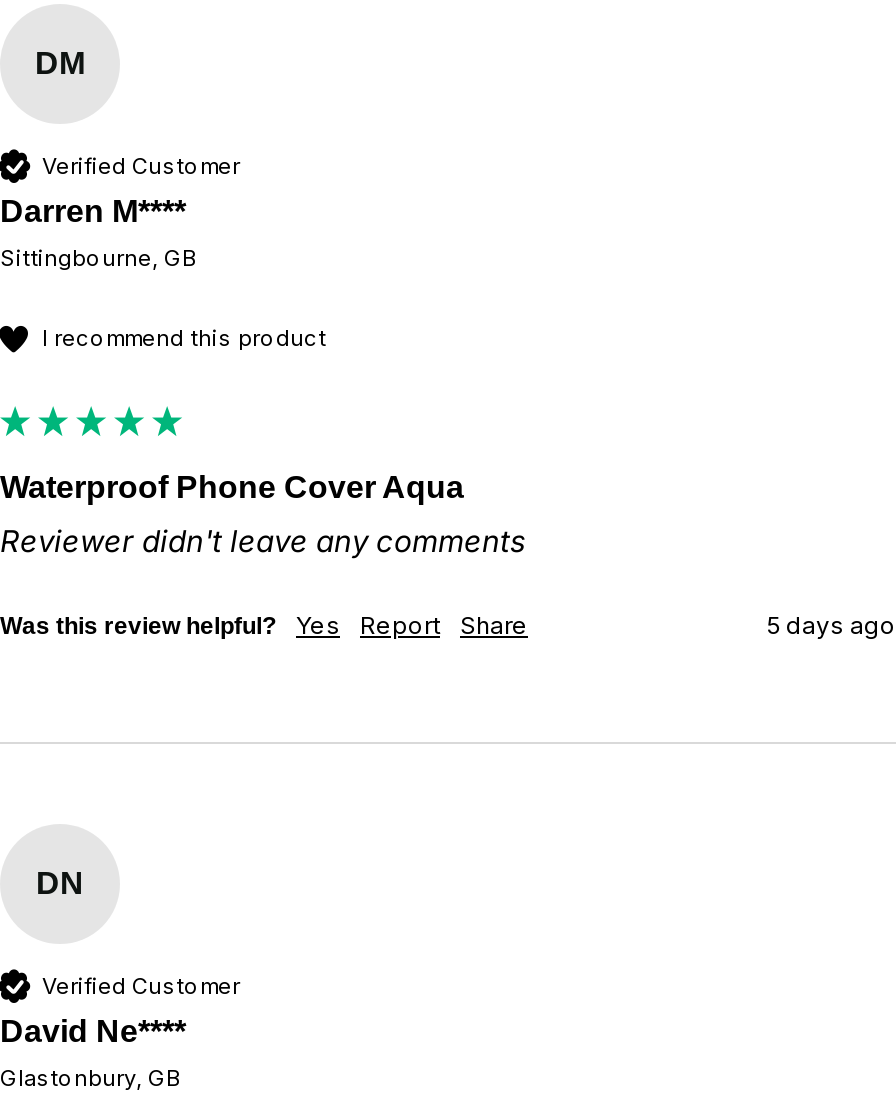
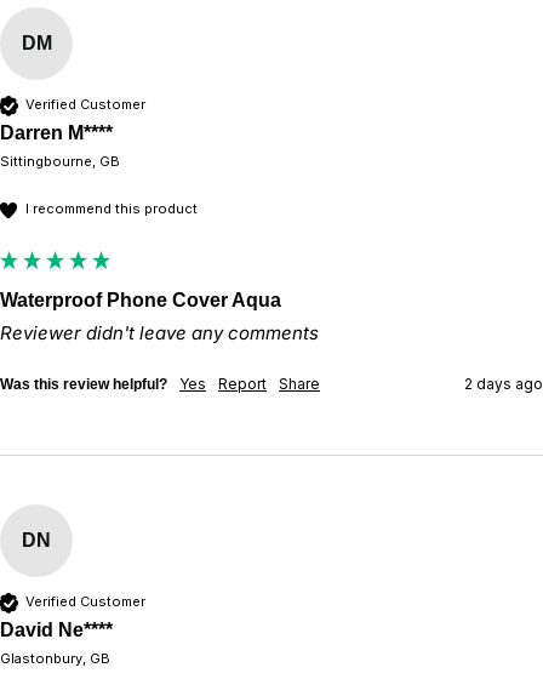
- 5 days ago
+ 2 days ago
